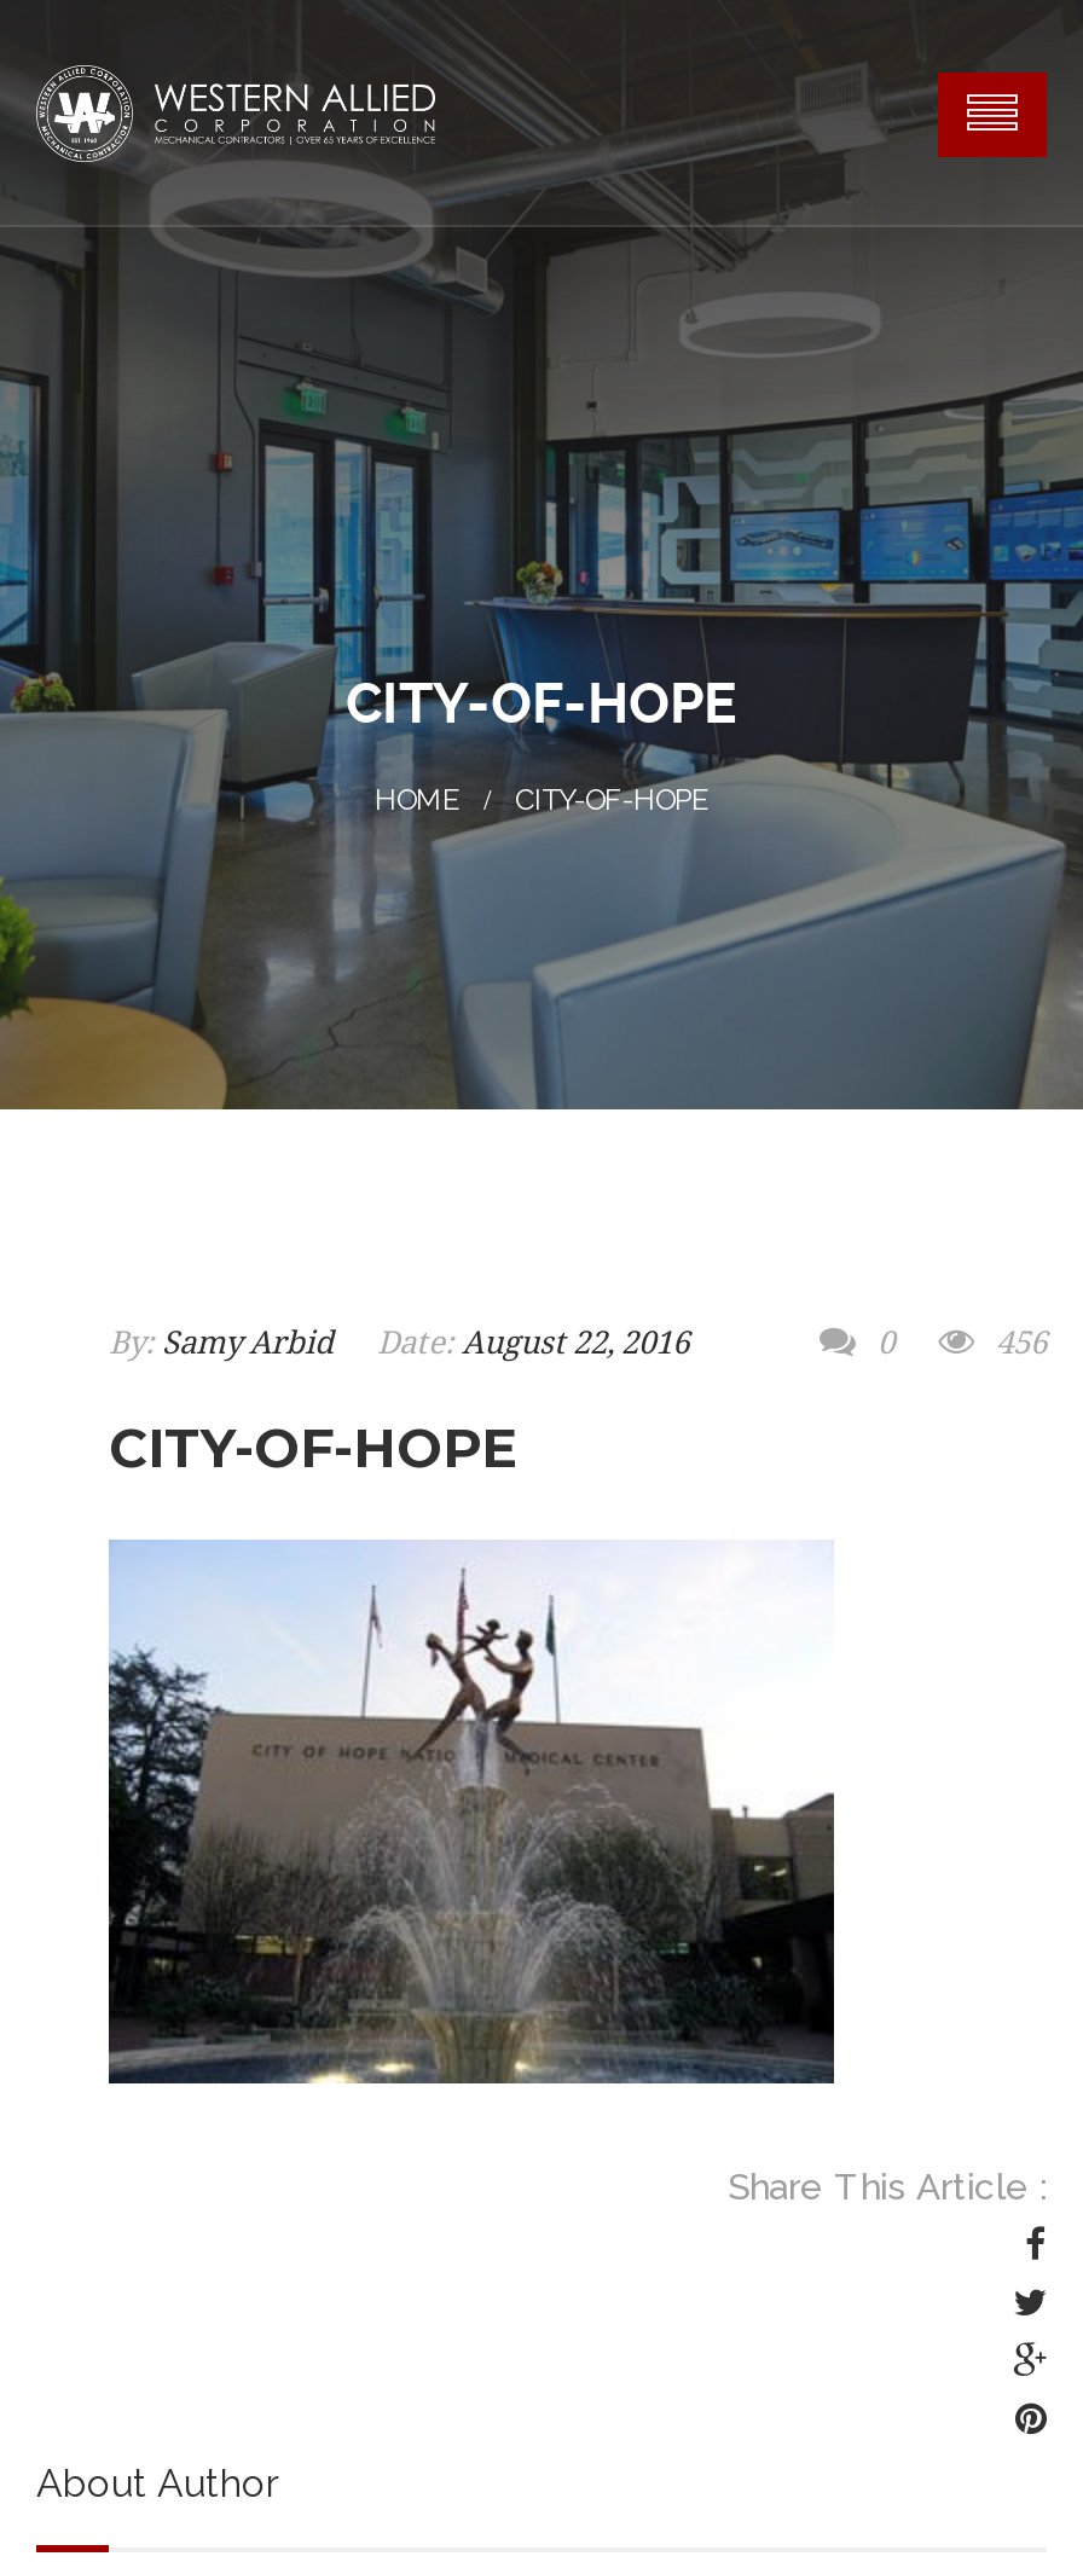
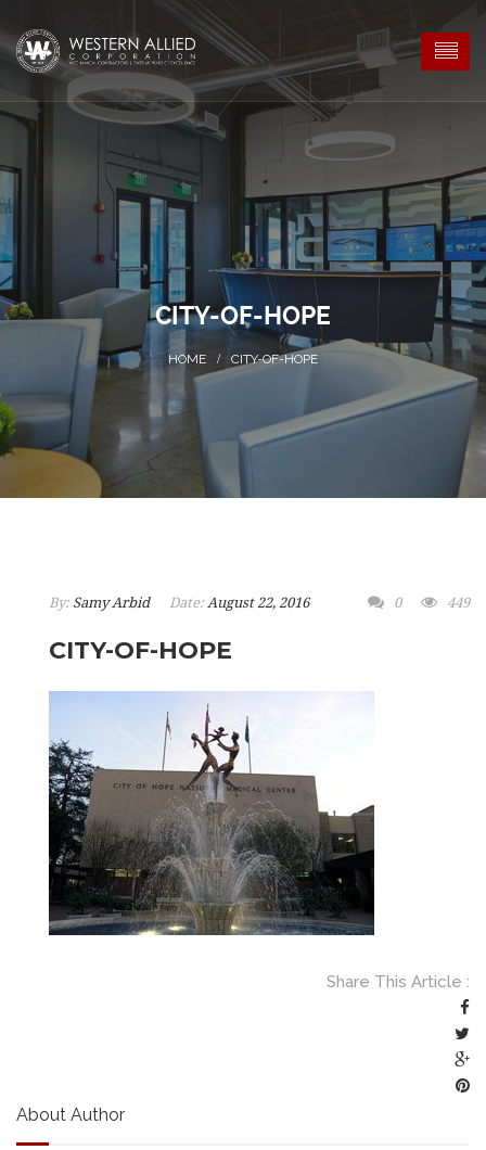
- 456
+ 449
